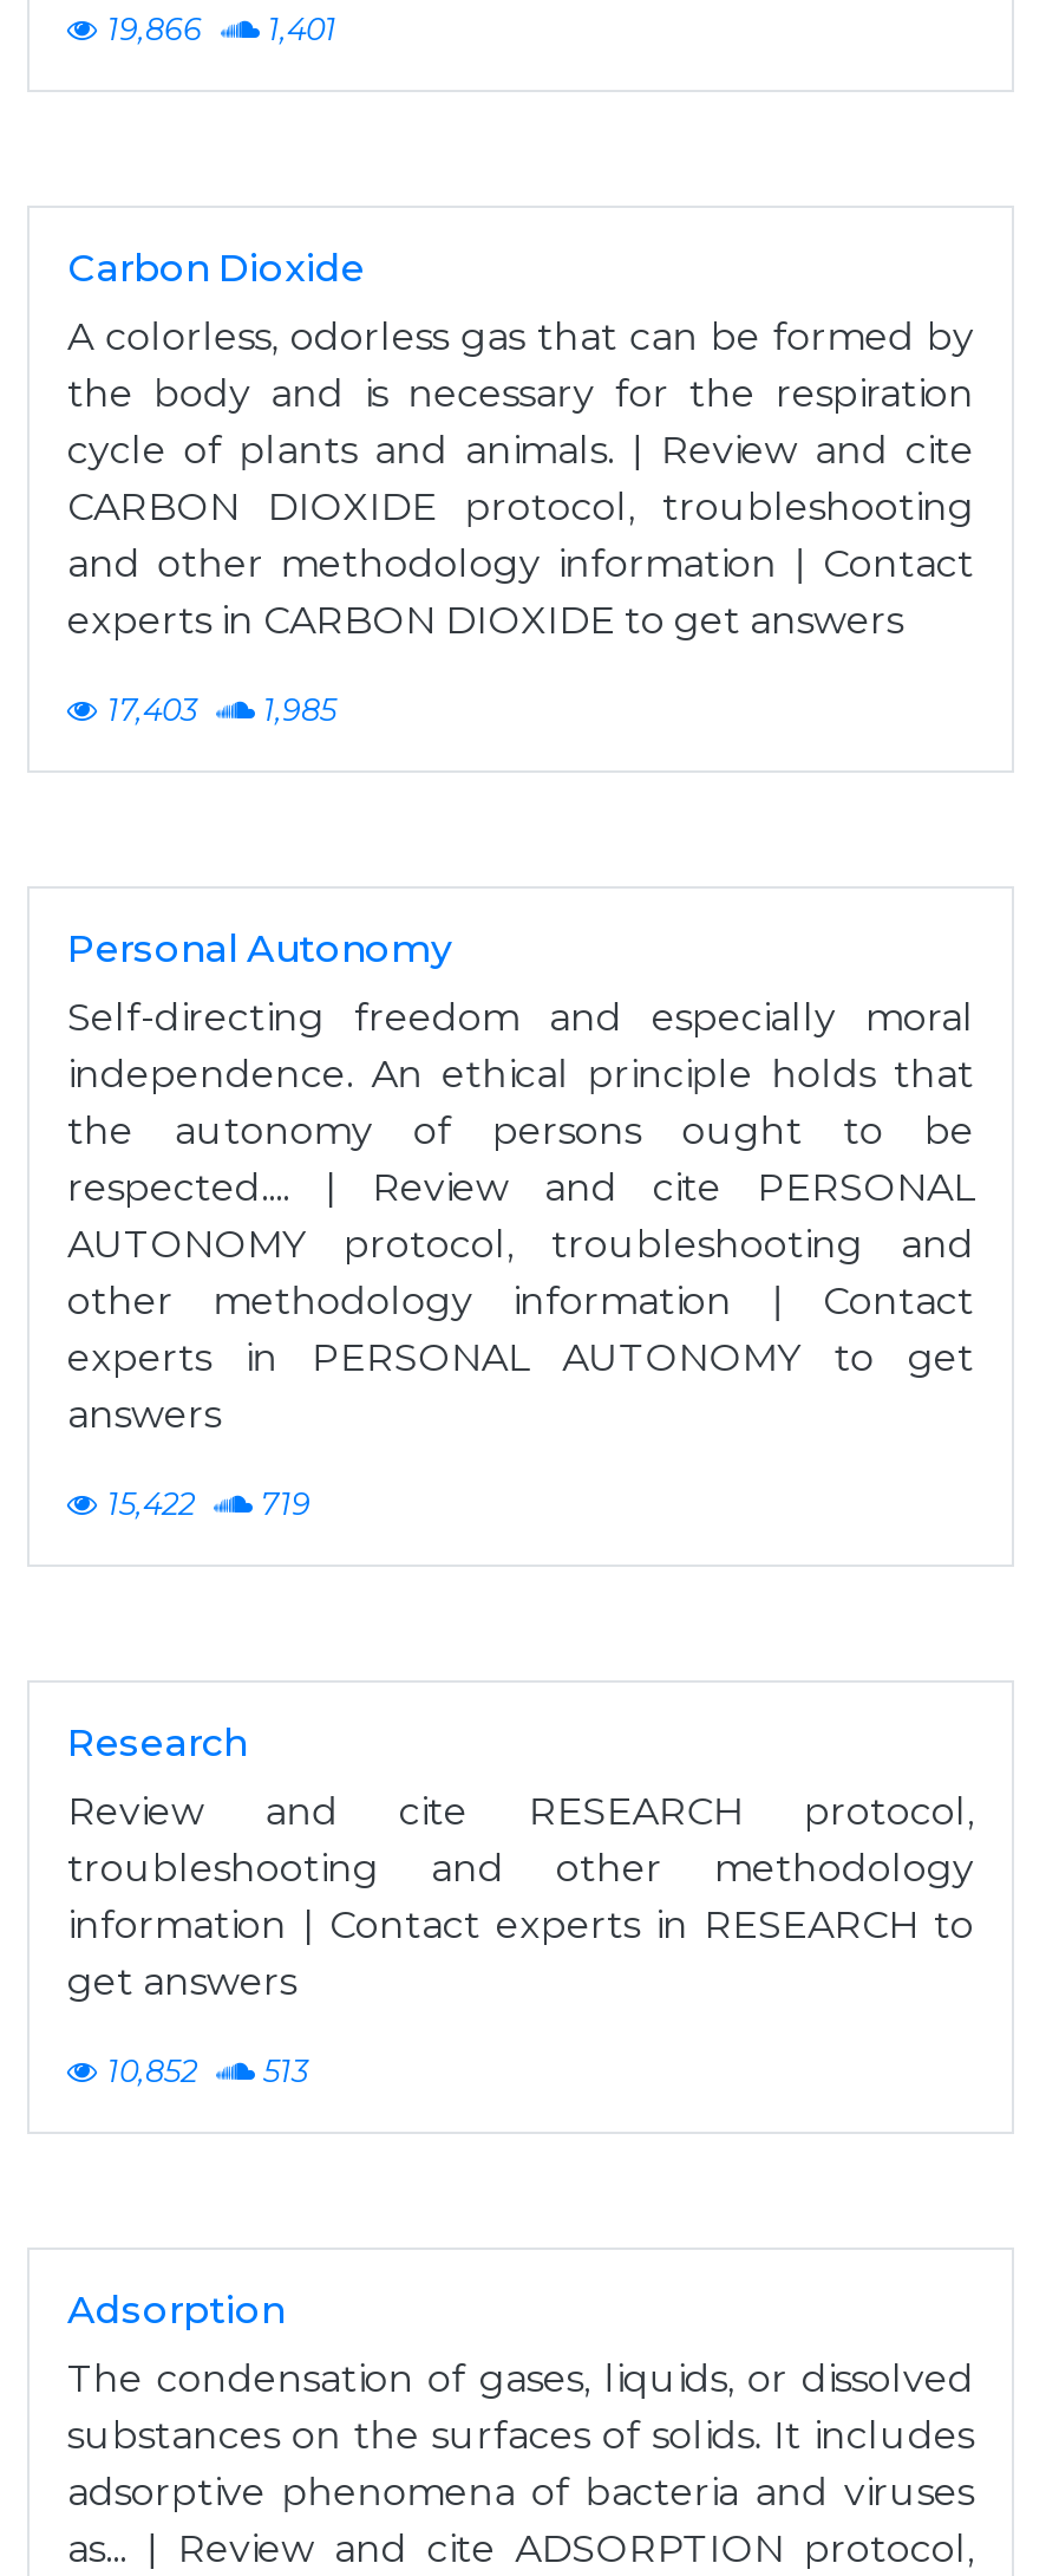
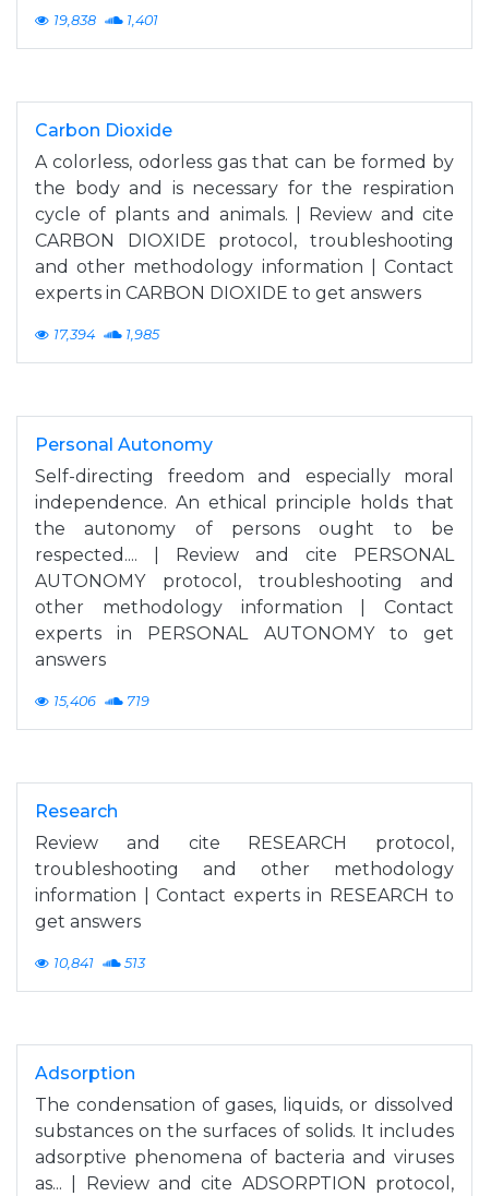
- 19,866 1,401
+ 19,838 1,401

- 17,403 1,985
+ 17,394 1,985

- 15,422 719
+ 15,406 719

- 10,852 513
+ 10,841 513
